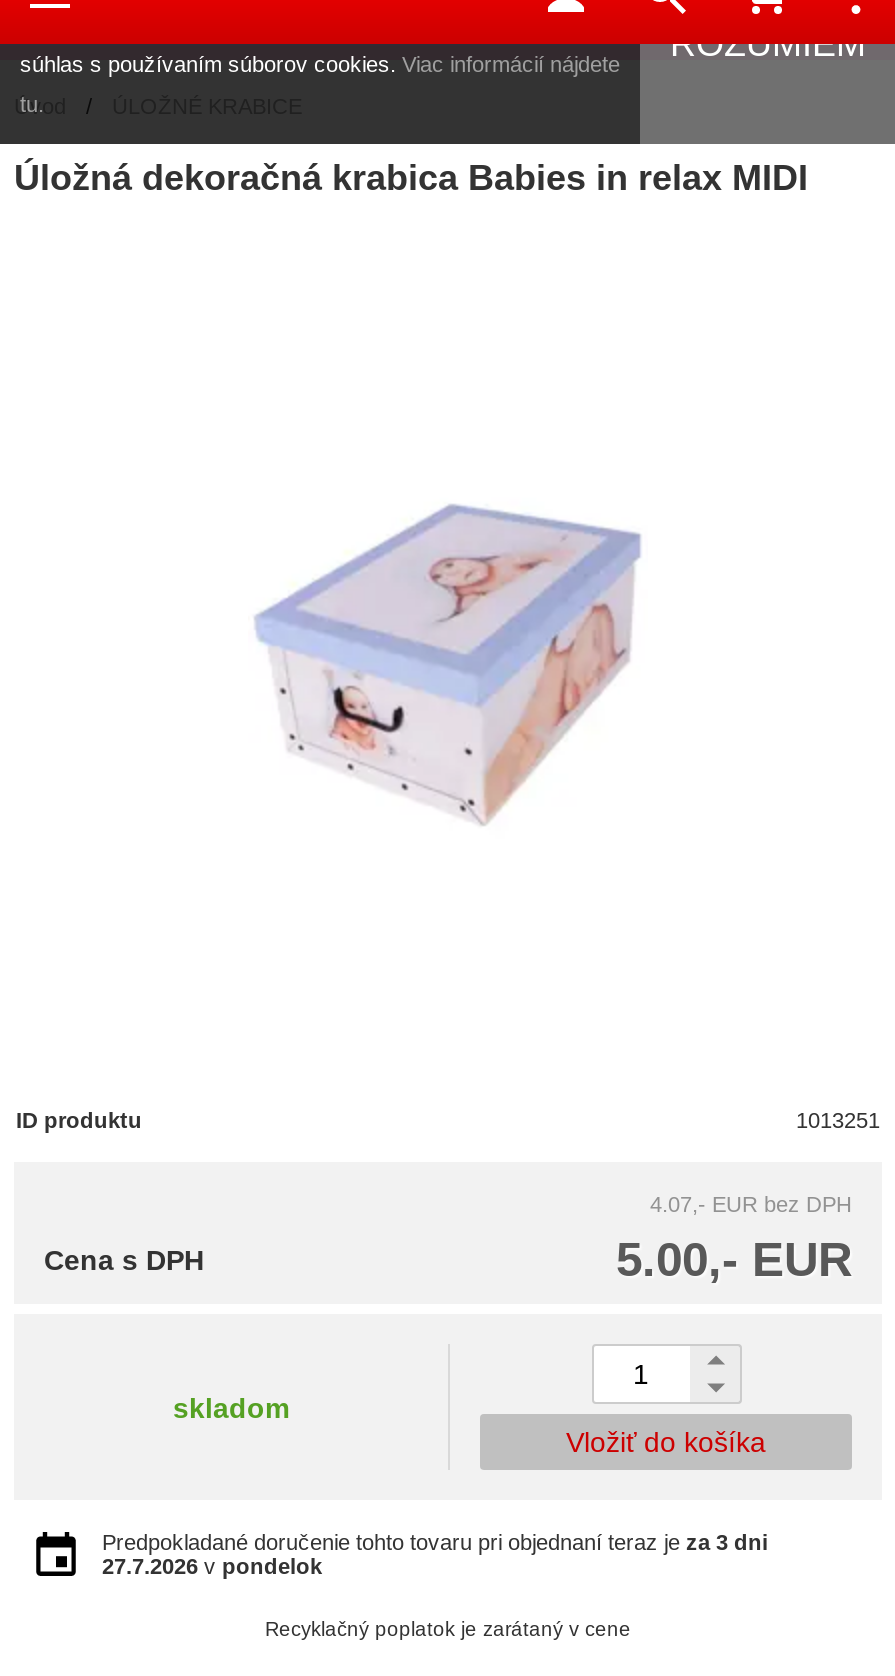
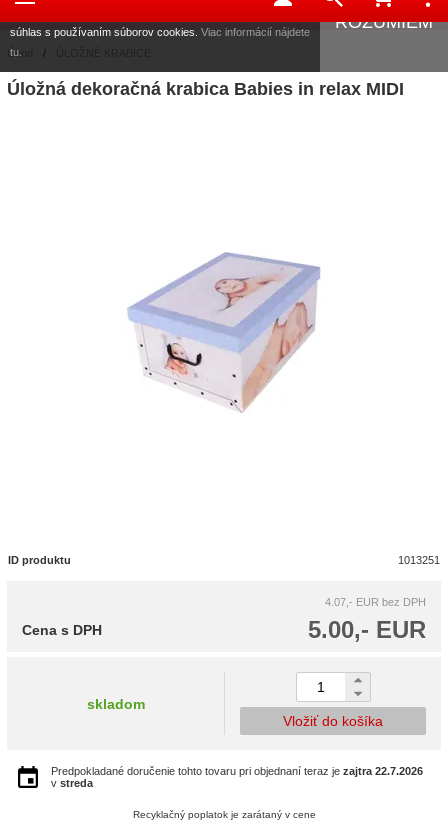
- Predpokladané doručenie tohto tovaru pri objednaní teraz je za 3 dni
- 27.7.2026 v pondelok
+ Predpokladané doručenie tohto tovaru pri objednaní teraz je zajtra 22.7.2026
+ v streda
